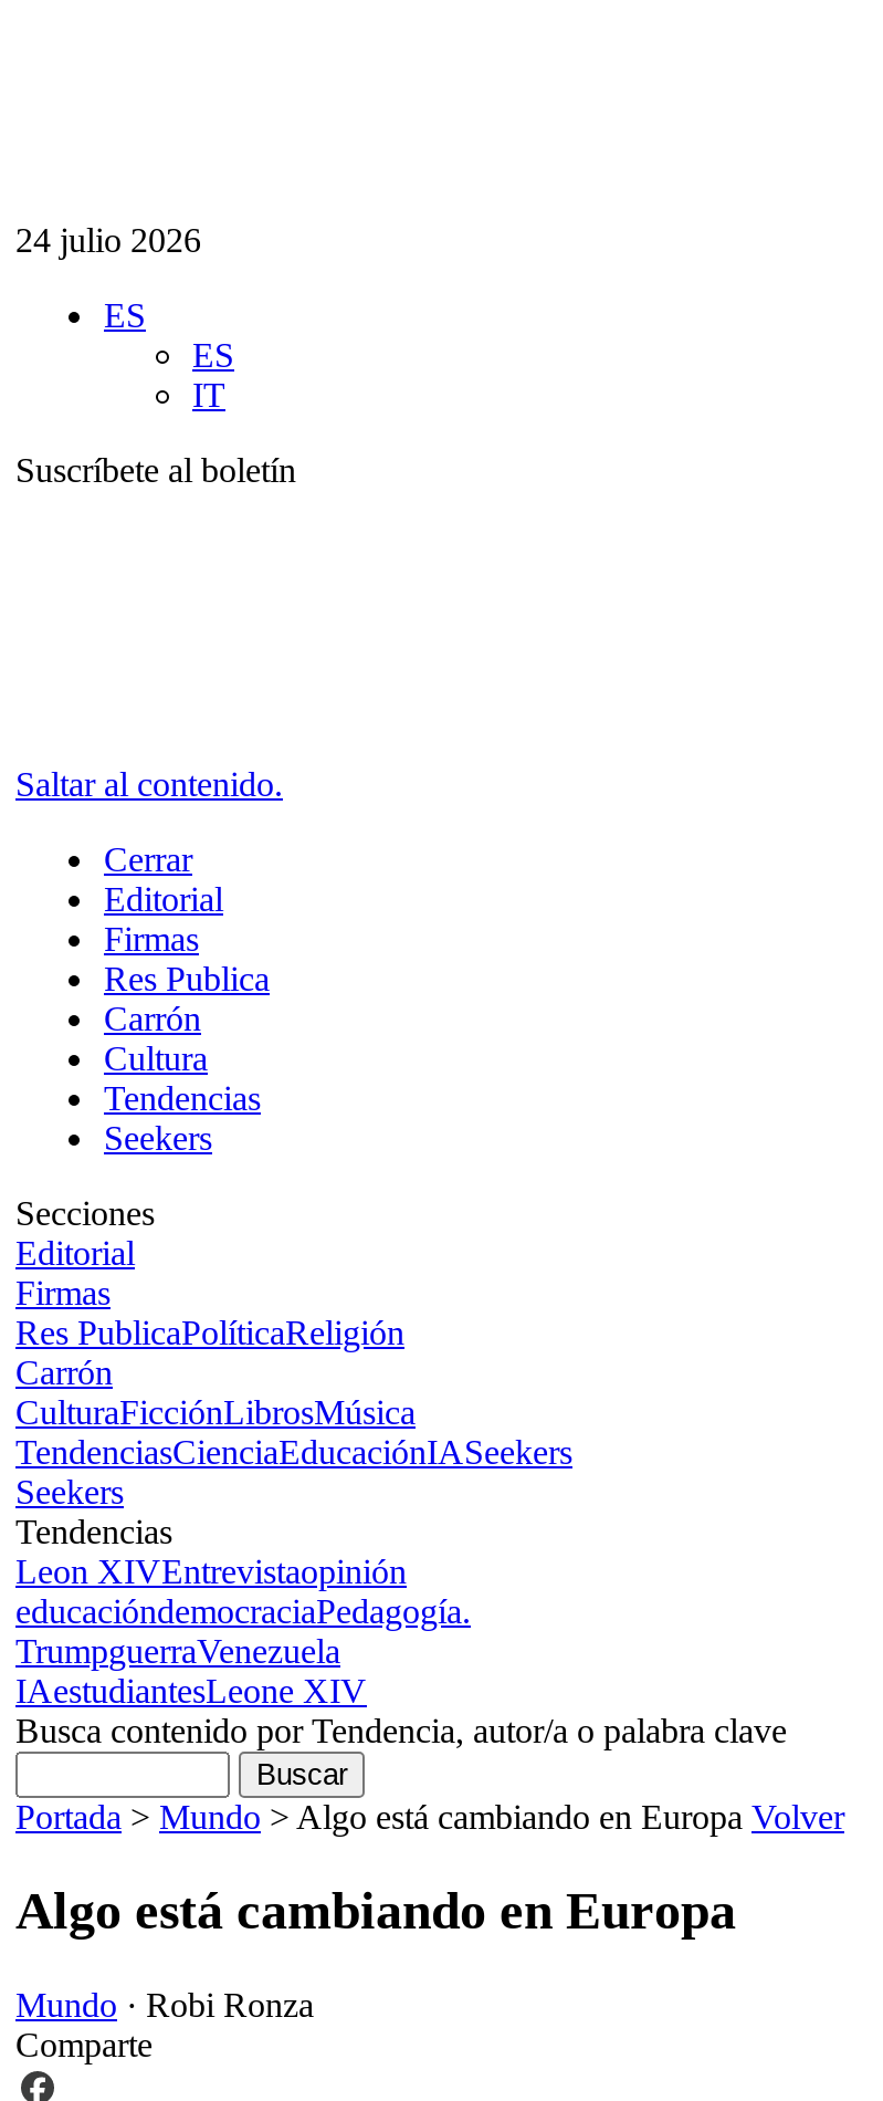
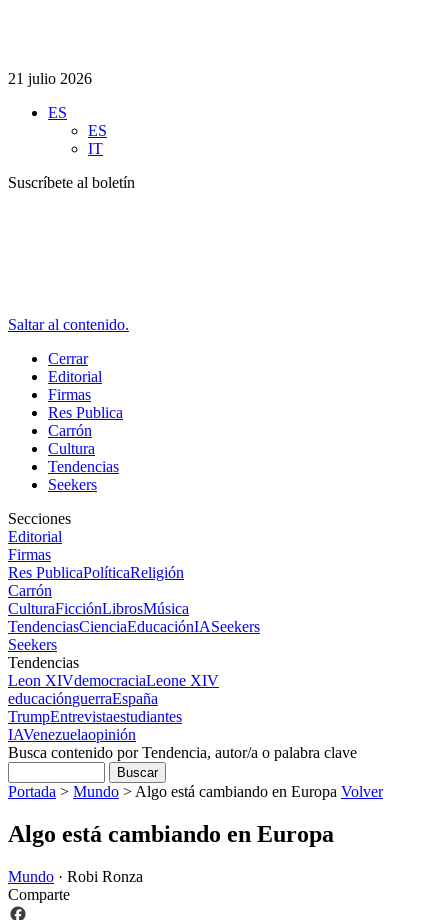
- 24 julio 2026
+ 21 julio 2026

- Leon XIVEntrevistaopinión
- educacióndemocraciaPedagogía.
- TrumpguerraVenezuela
- IAestudiantesLeone XIV
+ Leon XIVdemocraciaLeone XIV
+ educaciónguerraEspaña
+ TrumpEntrevistaestudiantes
+ IAVenezuelaopinión
